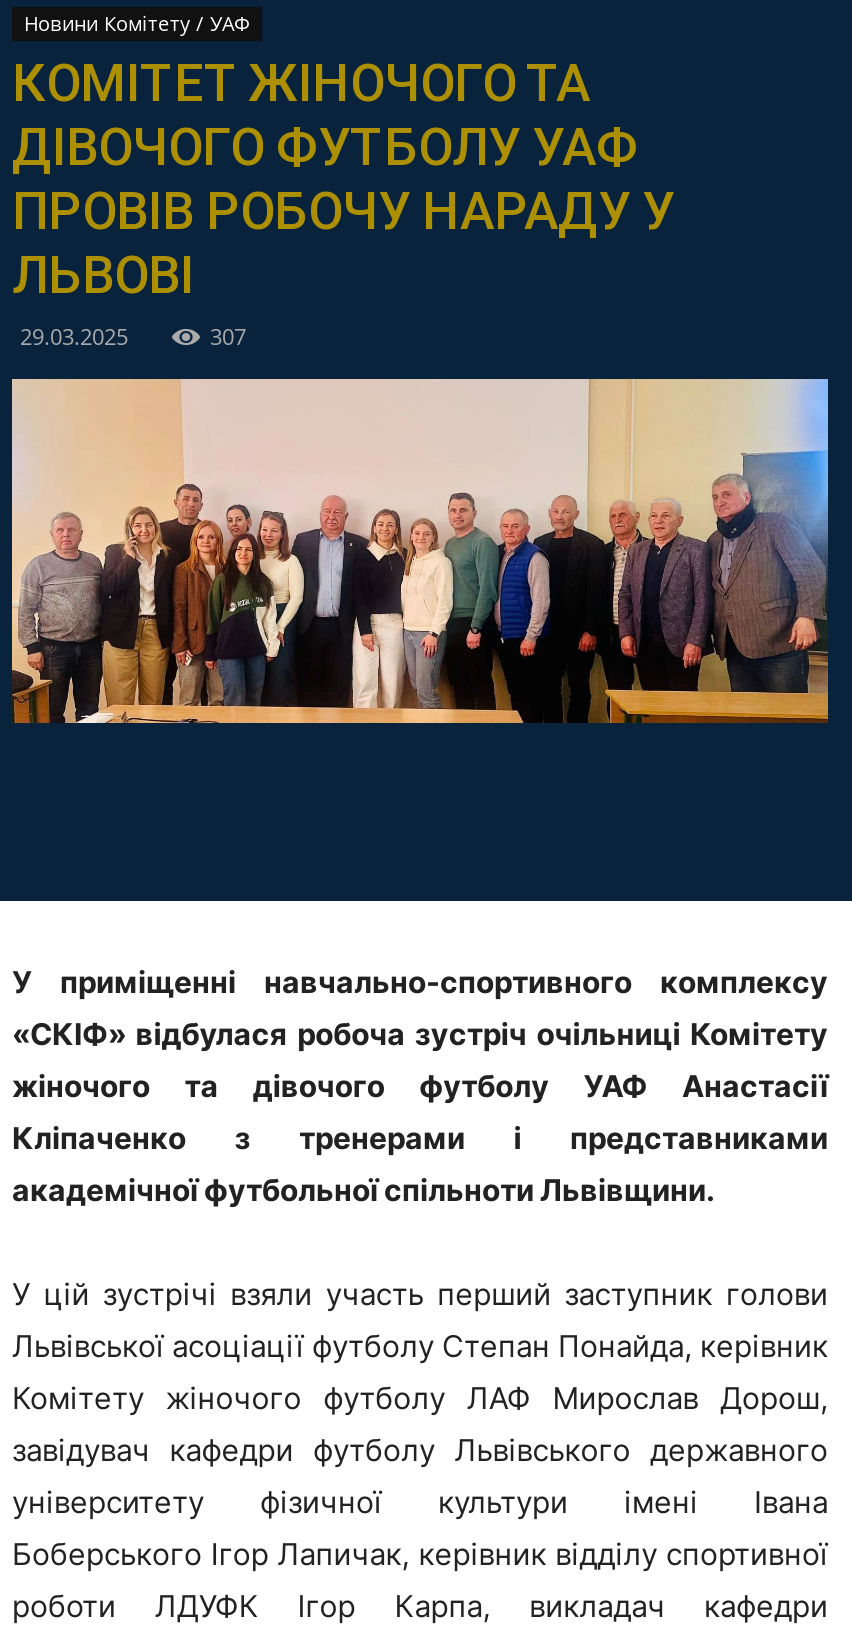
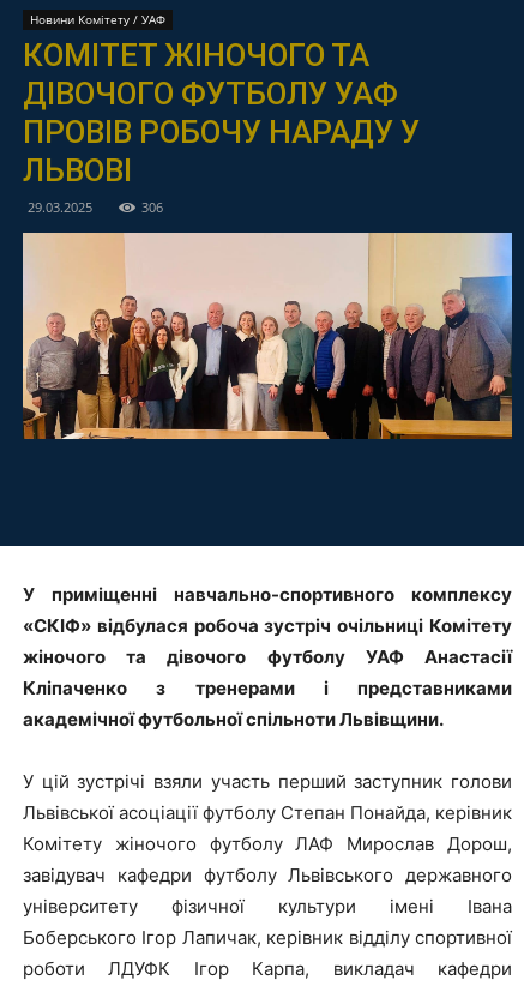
- 307
+ 306
